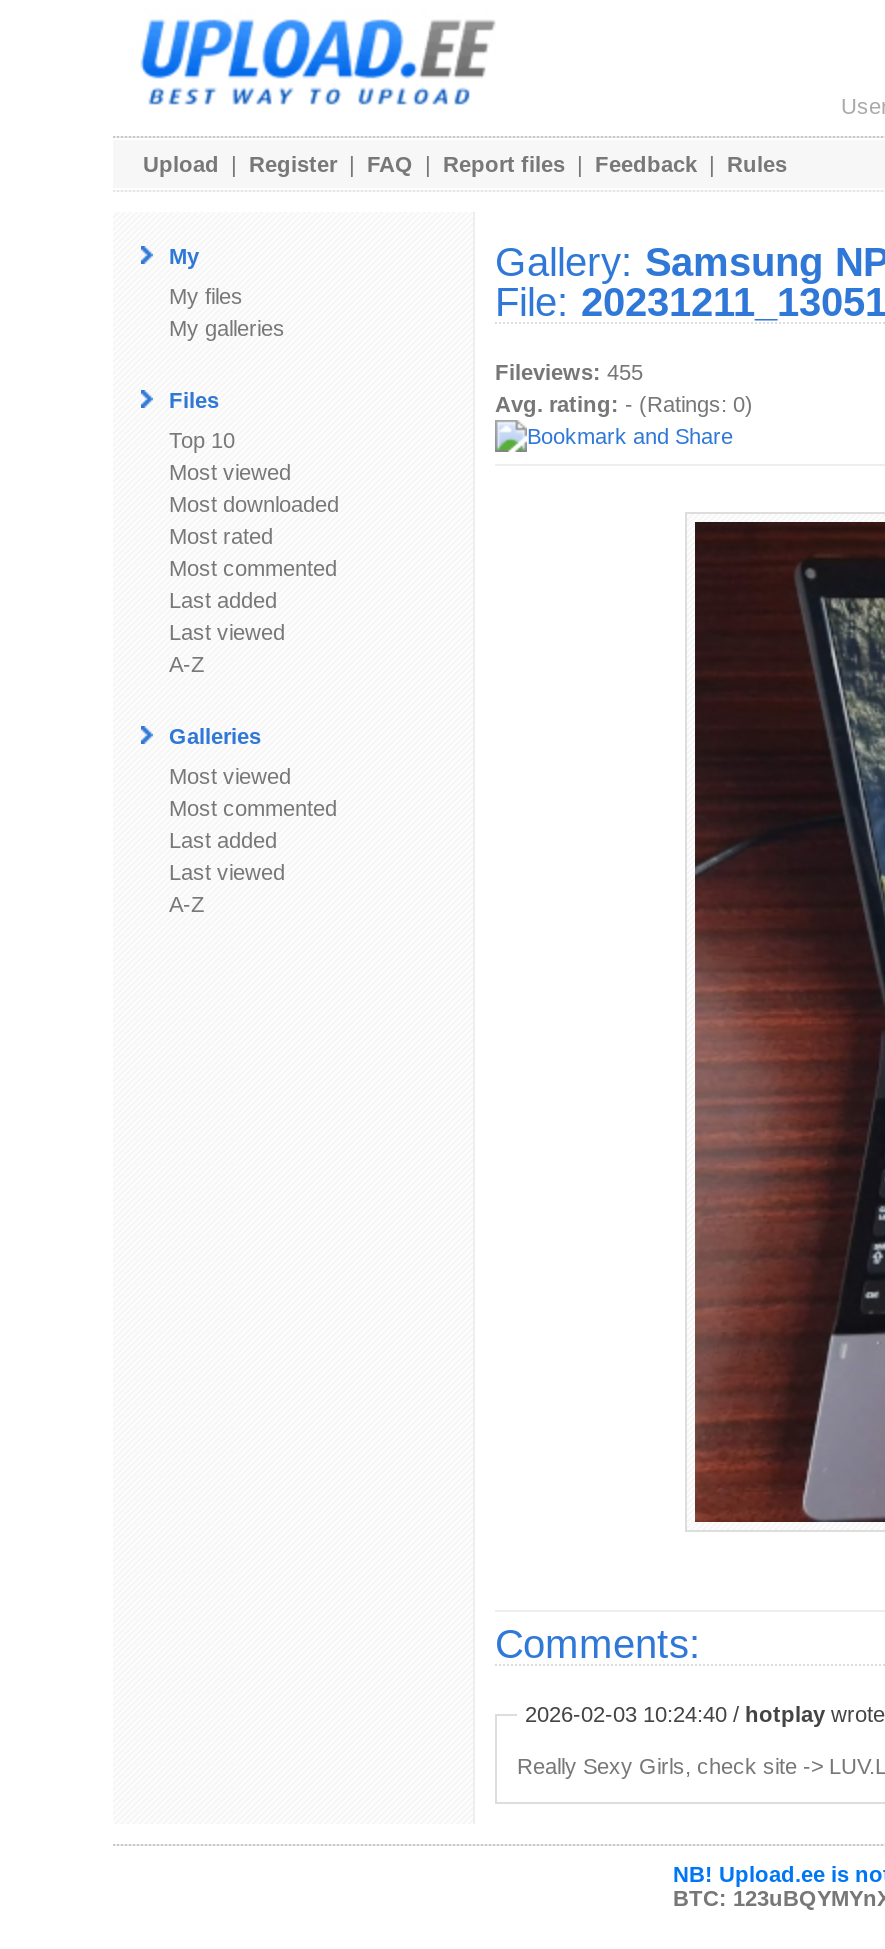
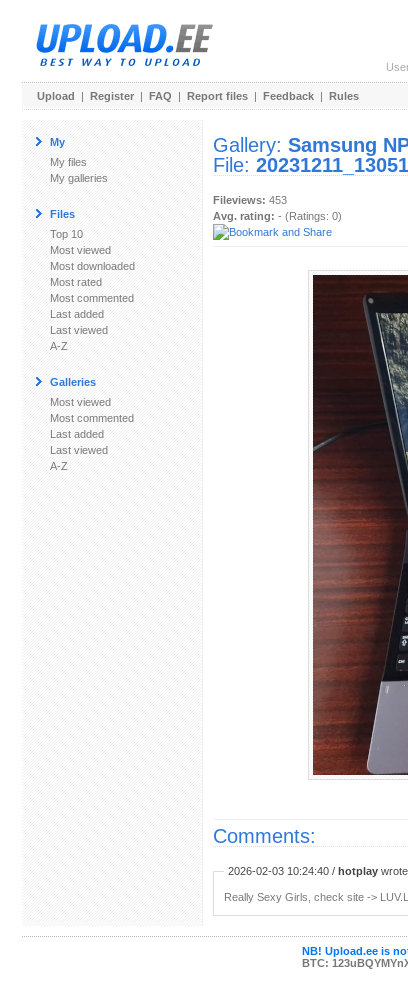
- Fileviews: 455
+ Fileviews: 453
